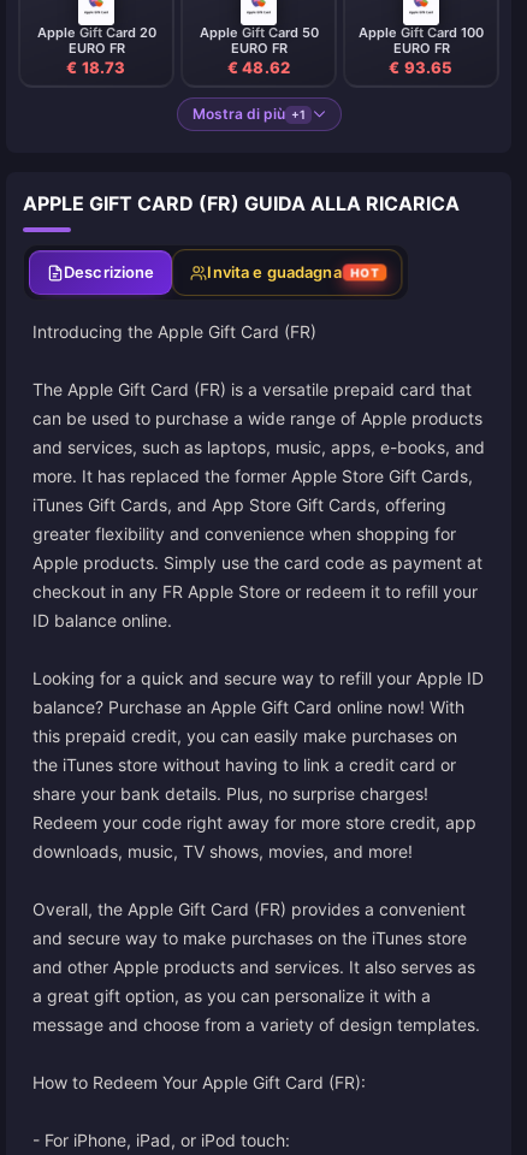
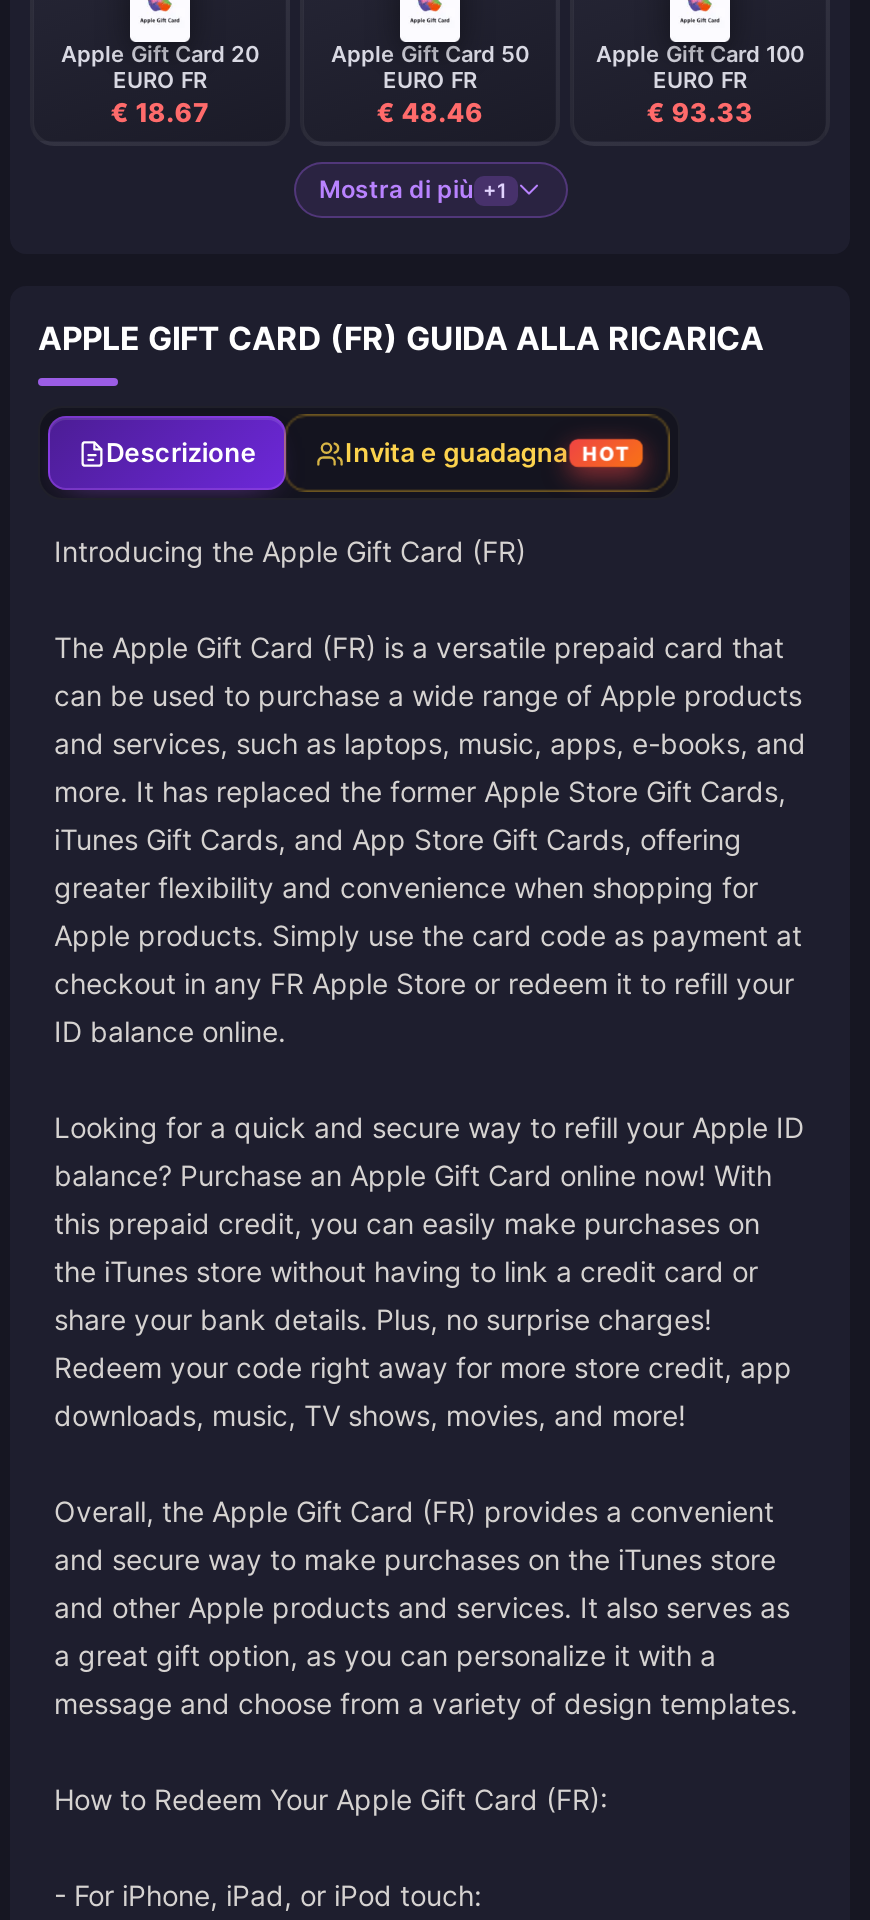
- € 18.73
+ € 18.67

- € 48.62
+ € 48.46

- € 93.65
+ € 93.33
